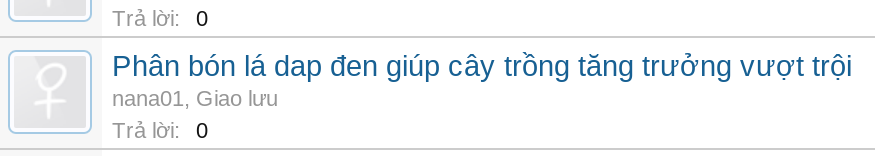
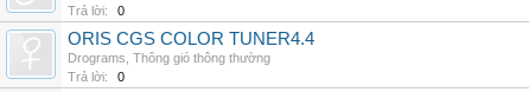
- Phân bón lá dap đen giúp cây trồng tăng trưởng vượt trội
- nana01, Giao lưu
+ ORIS CGS COLOR TUNER4.4
+ Drograms, Thông gió thông thường
